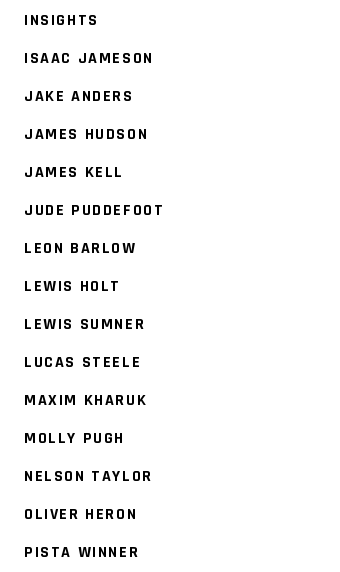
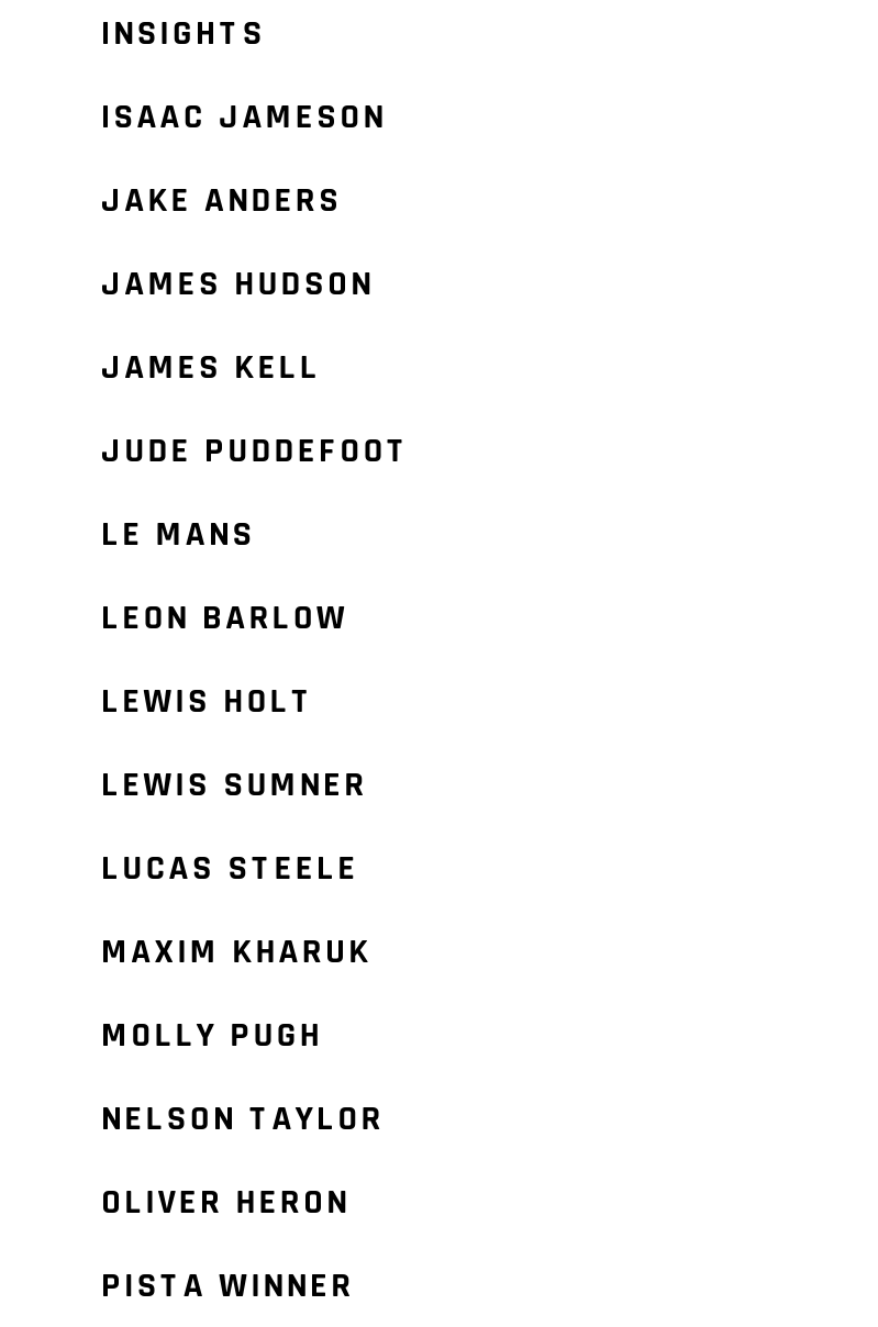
+ LE MANS
